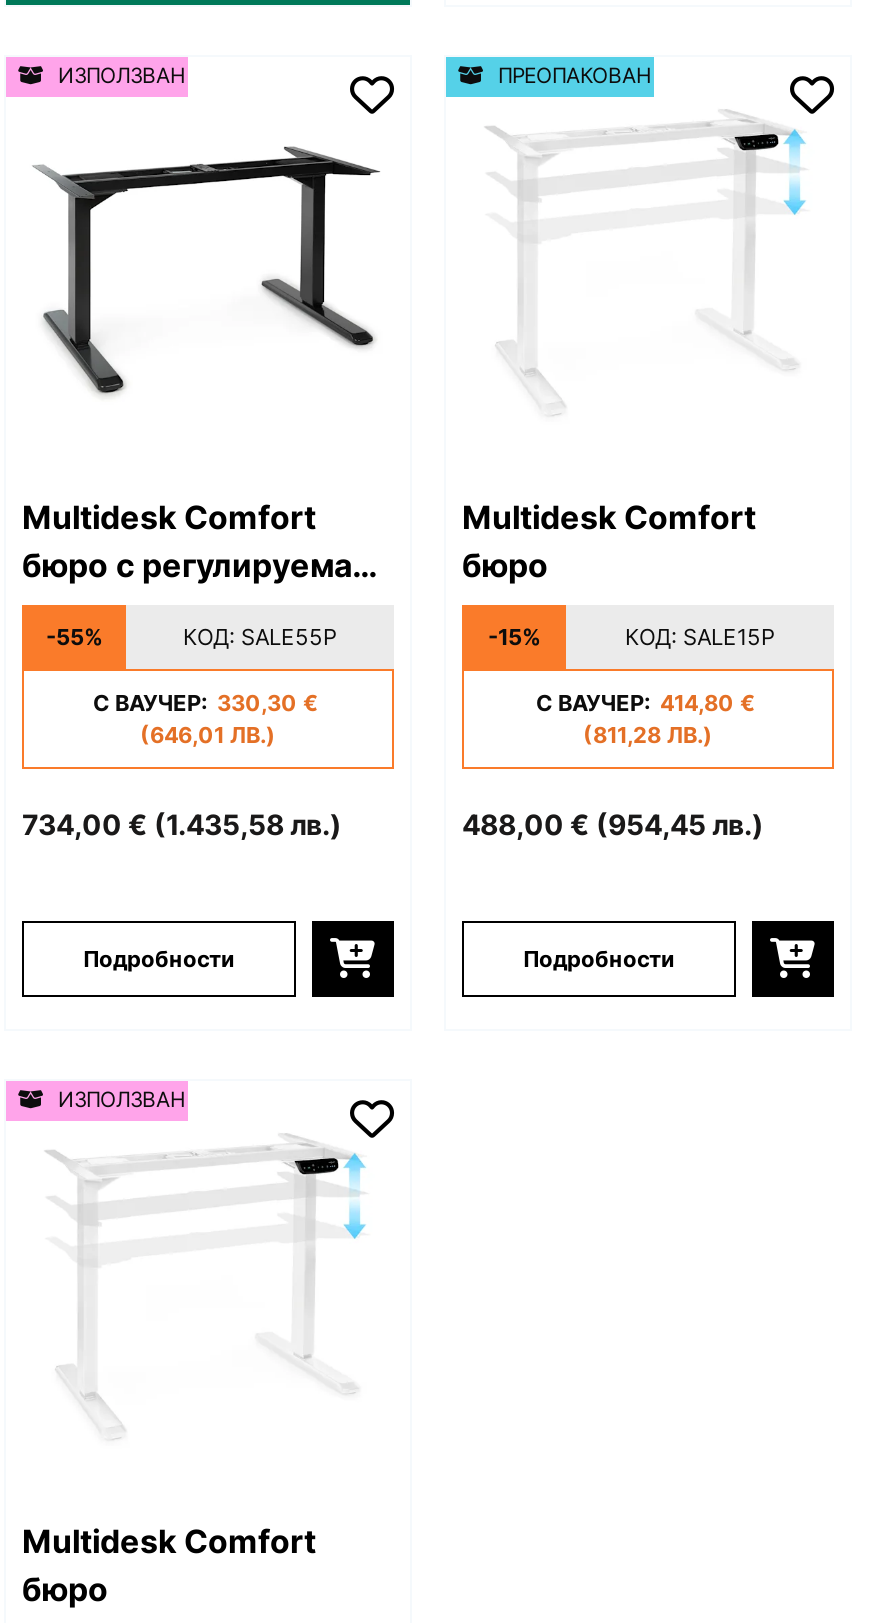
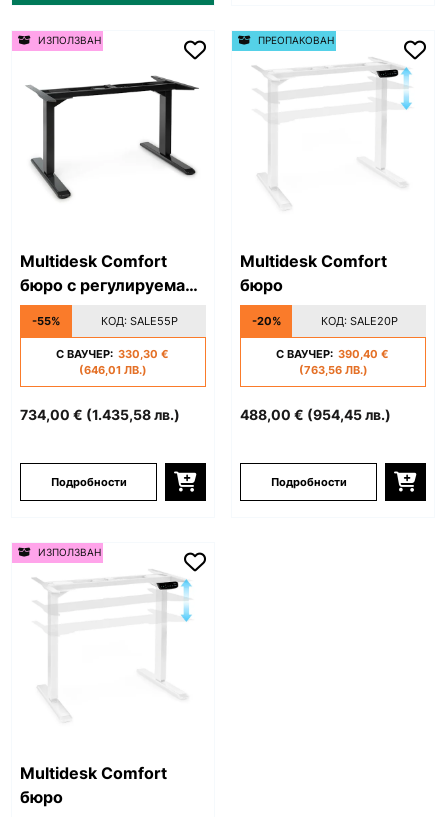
- -15%
+ -20%

- КОД: SALE15P
+ КОД: SALE20P

- С ВАУЧЕР: 414,80 €
+ С ВАУЧЕР: 390,40 €

- (811,28 ЛВ.)
+ (763,56 ЛВ.)
